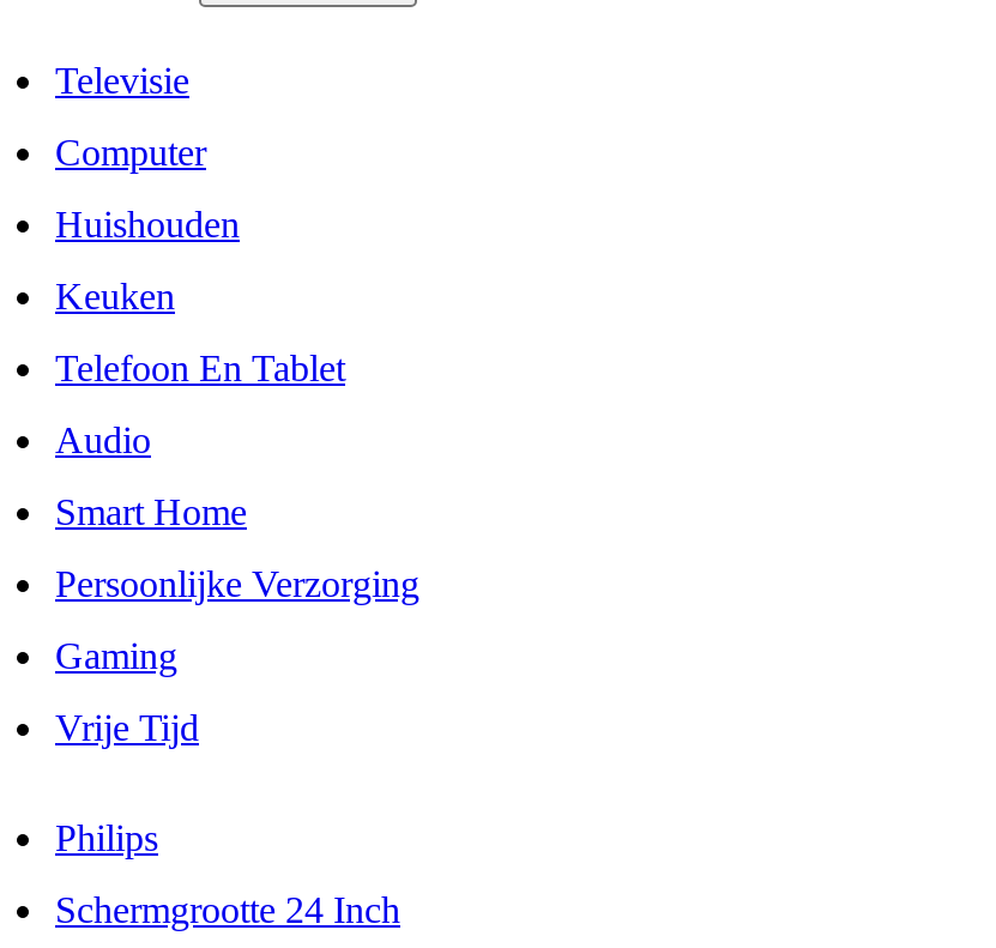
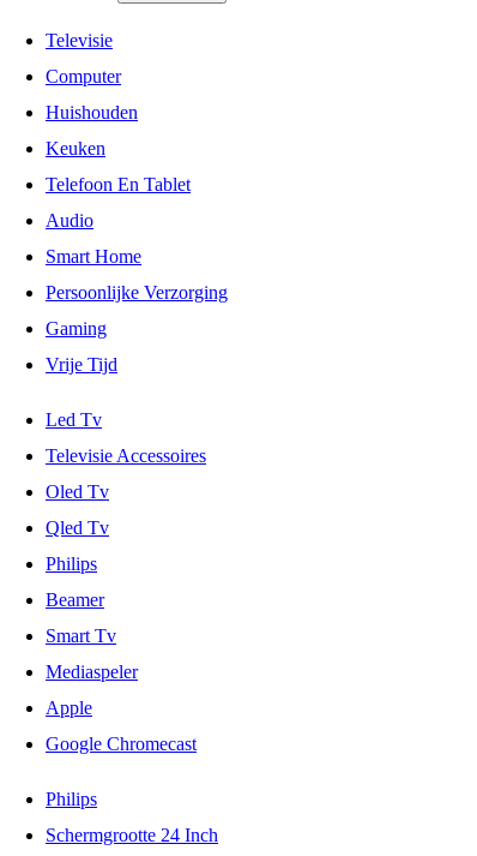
+ Led Tv
+ Televisie Accessoires
+ Oled Tv
+ Qled Tv
+ Philips
+ Beamer
+ Smart Tv
+ Mediaspeler
+ Apple
+ Google Chromecast
